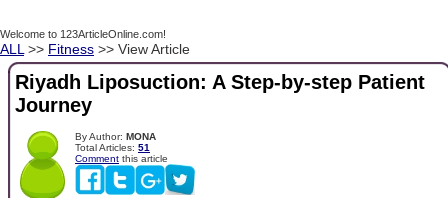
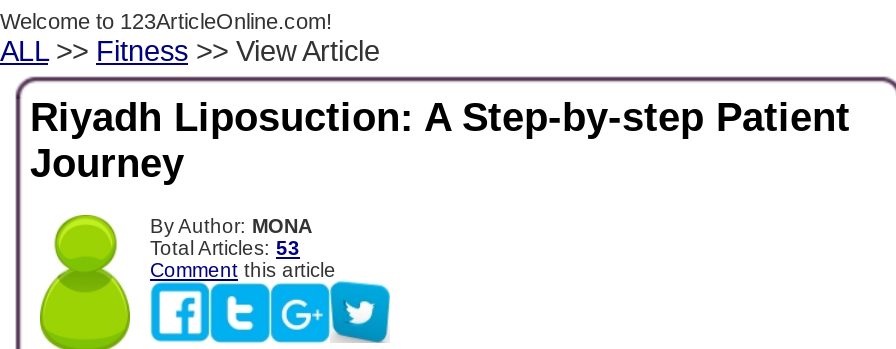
- Total Articles: 51
+ Total Articles: 53
